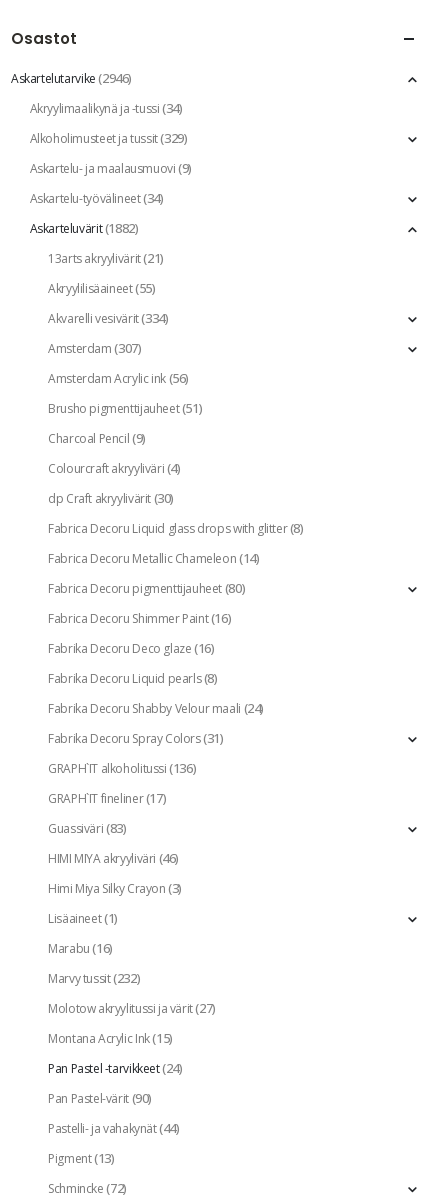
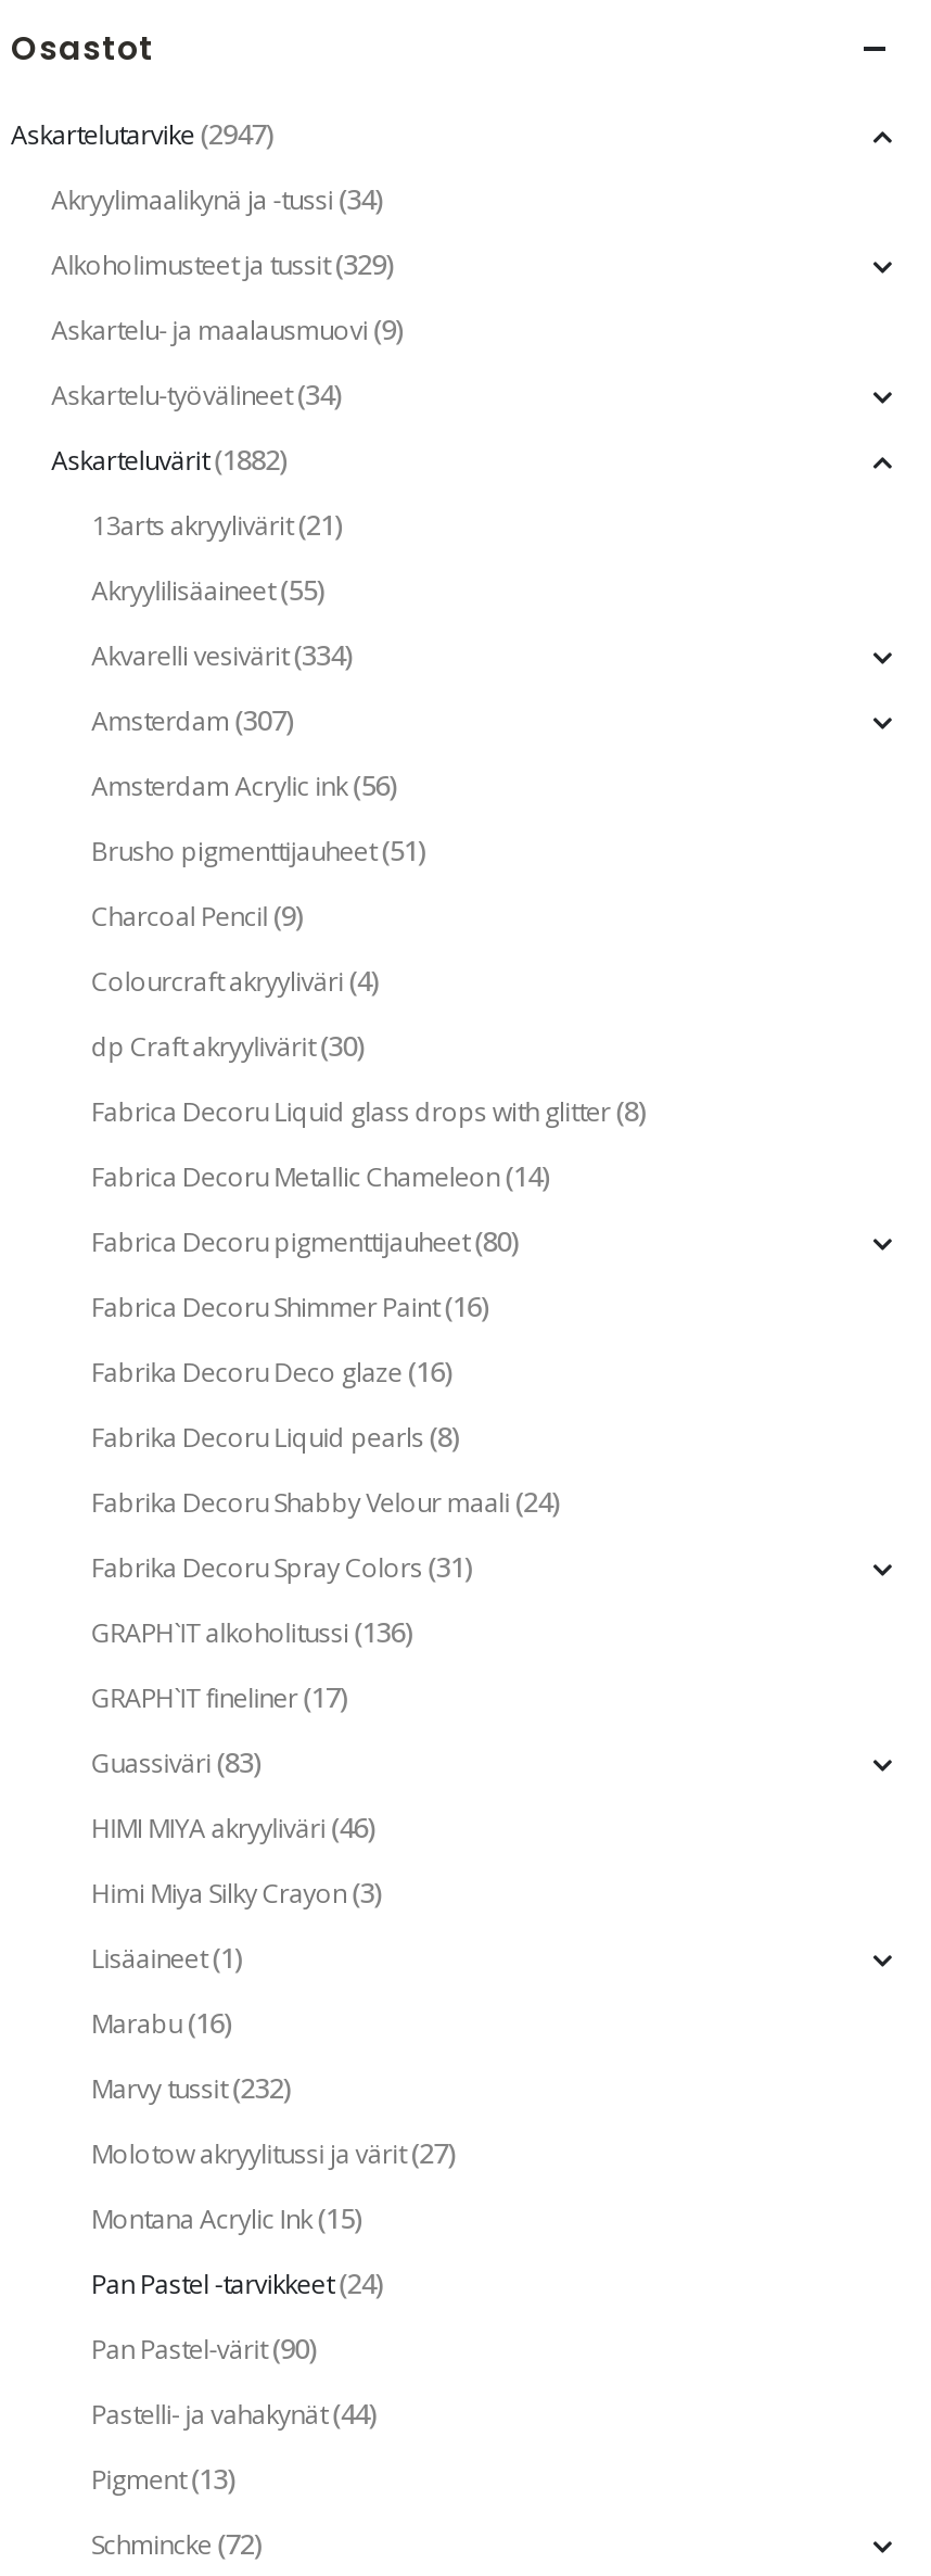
- Askartelutarvike (2946)
+ Askartelutarvike (2947)
